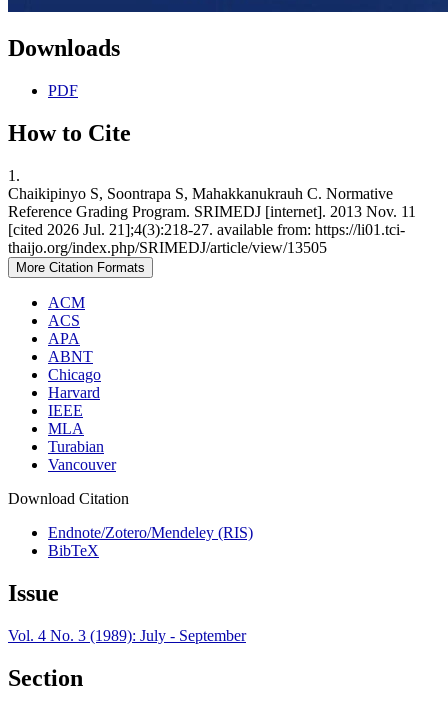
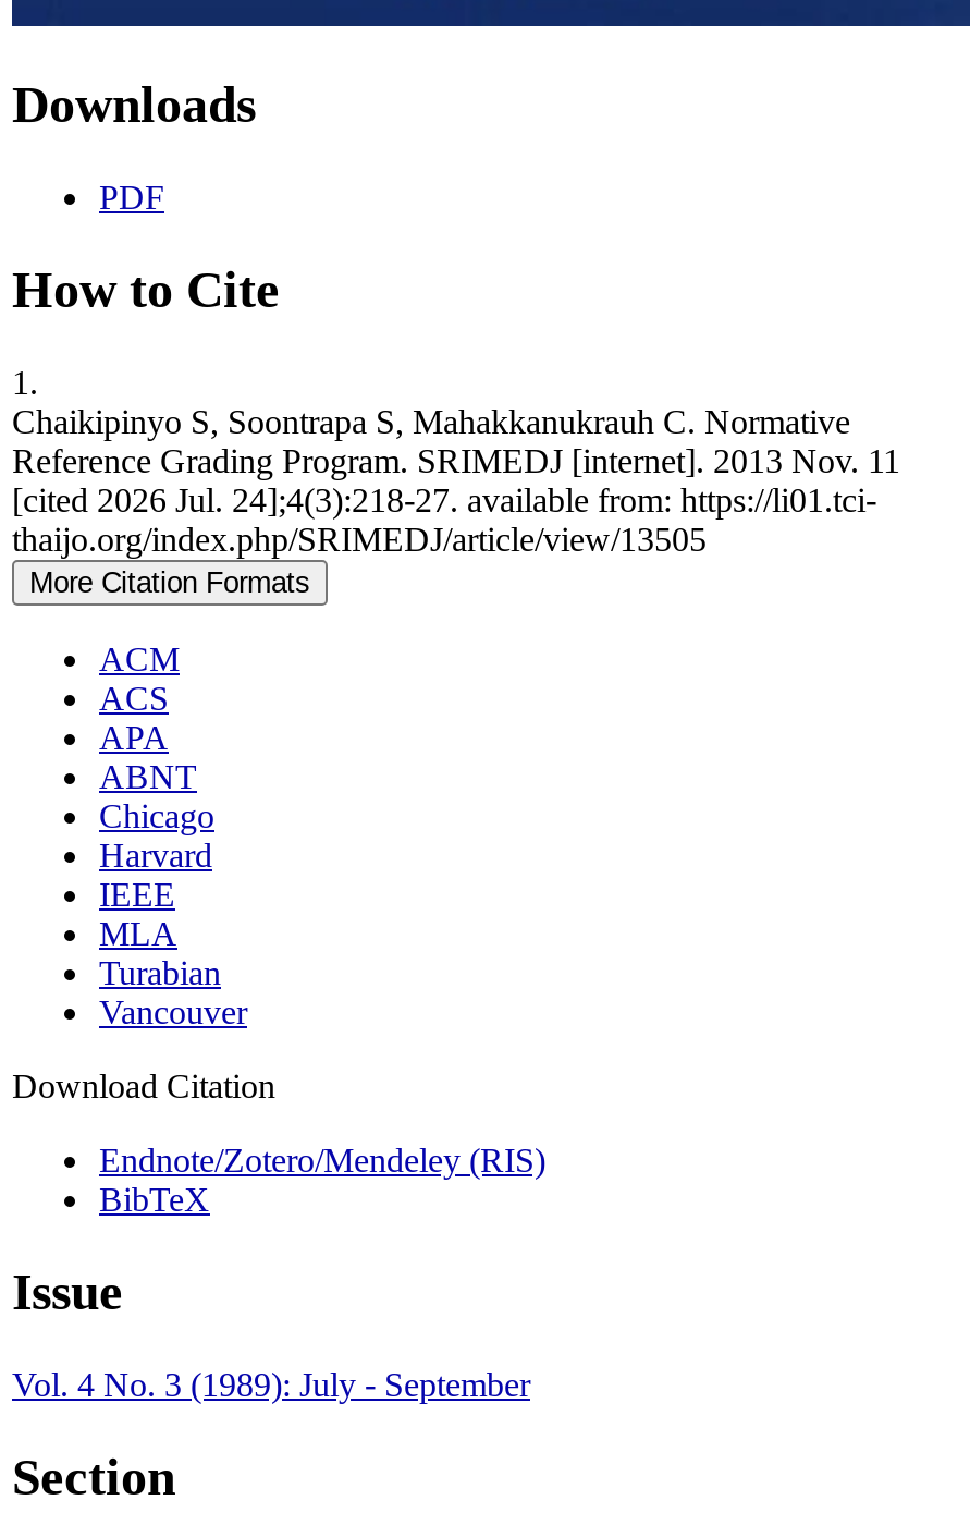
- [cited 2026 Jul. 21];4(3):218-27. available from: https://li01.tci-
+ [cited 2026 Jul. 24];4(3):218-27. available from: https://li01.tci-
